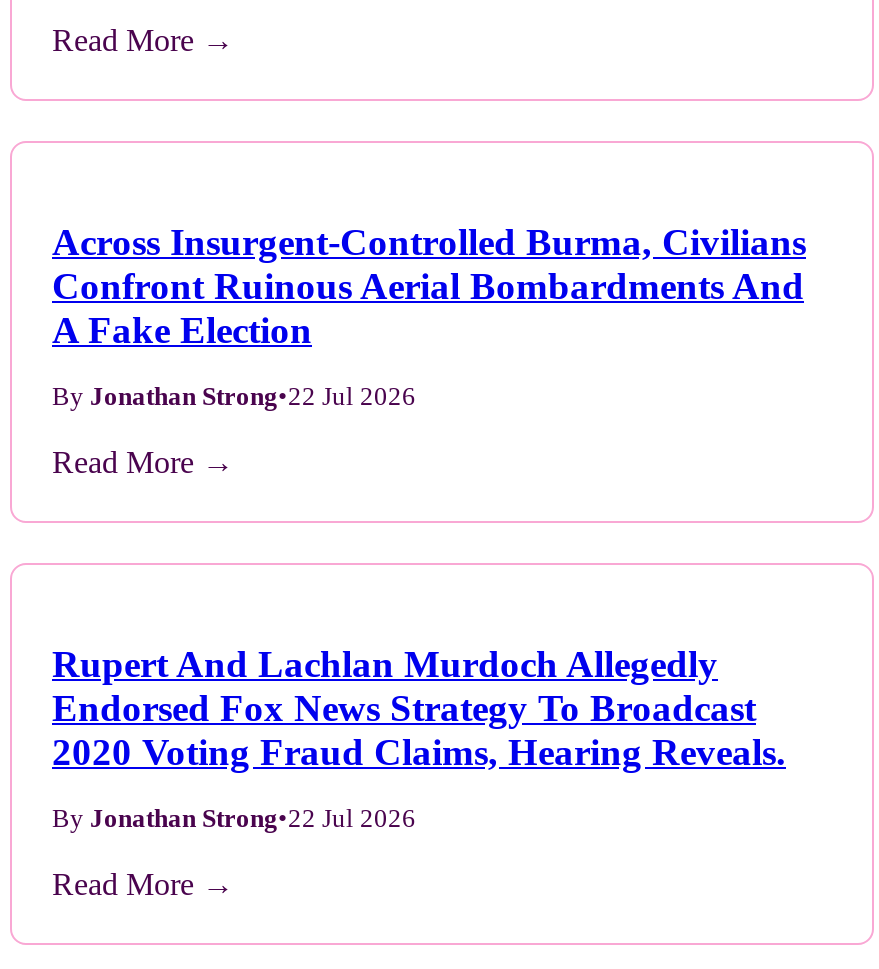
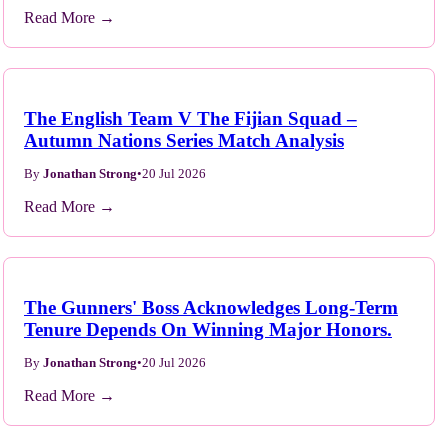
- Across Insurgent-Controlled Burma, Civilians
- Confront Ruinous Aerial Bombardments And
- A Fake Election
+ The English Team V The Fijian Squad –
+ Autumn Nations Series Match Analysis

- By Jonathan Strong•22 Jul 2026
+ By Jonathan Strong•20 Jul 2026

- Rupert And Lachlan Murdoch Allegedly
- Endorsed Fox News Strategy To Broadcast
- 2020 Voting Fraud Claims, Hearing Reveals.
+ The Gunners' Boss Acknowledges Long-Term
+ Tenure Depends On Winning Major Honors.

- By Jonathan Strong•22 Jul 2026
+ By Jonathan Strong•20 Jul 2026
